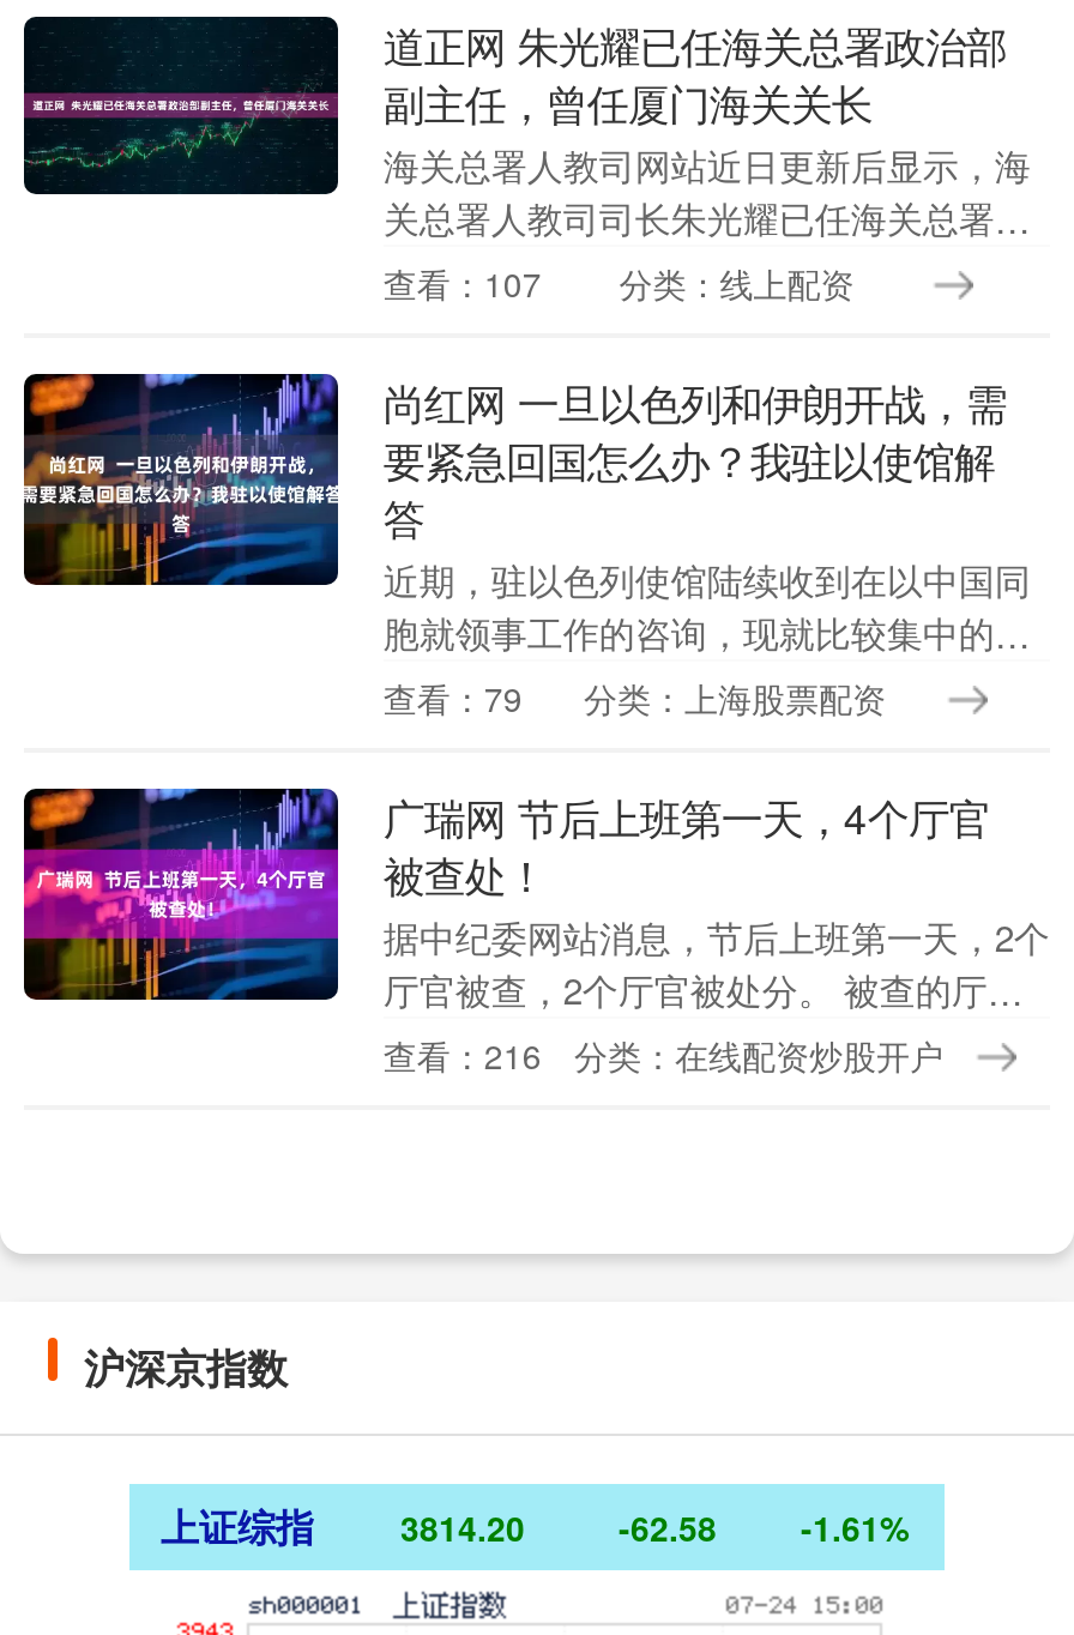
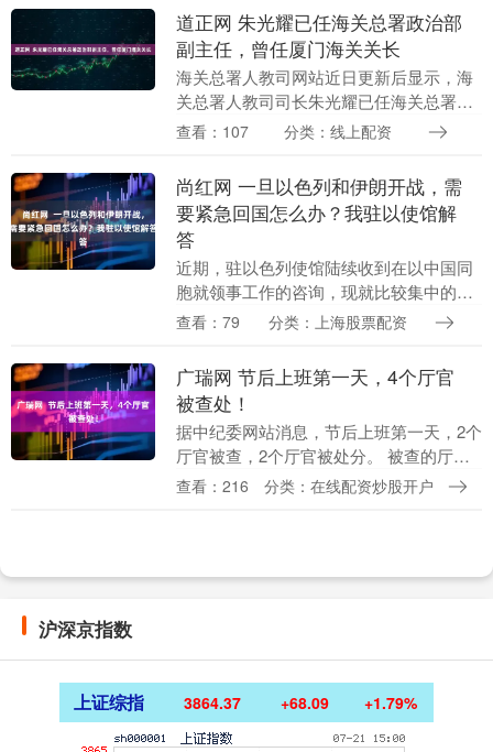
- 3814.20
+ 3864.37

- -62.58
+ +68.09

- -1.61%
+ +1.79%
